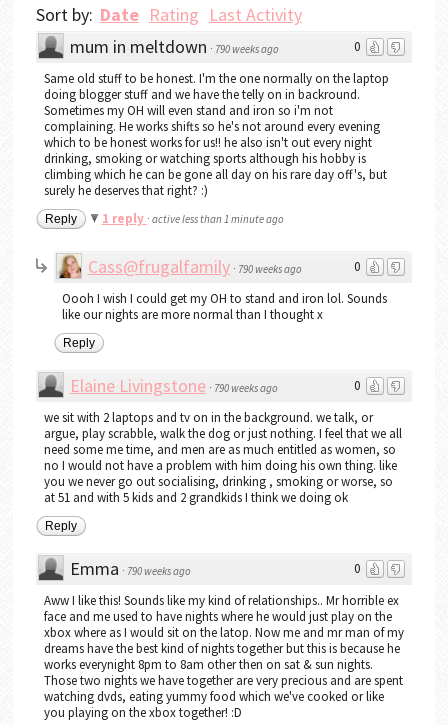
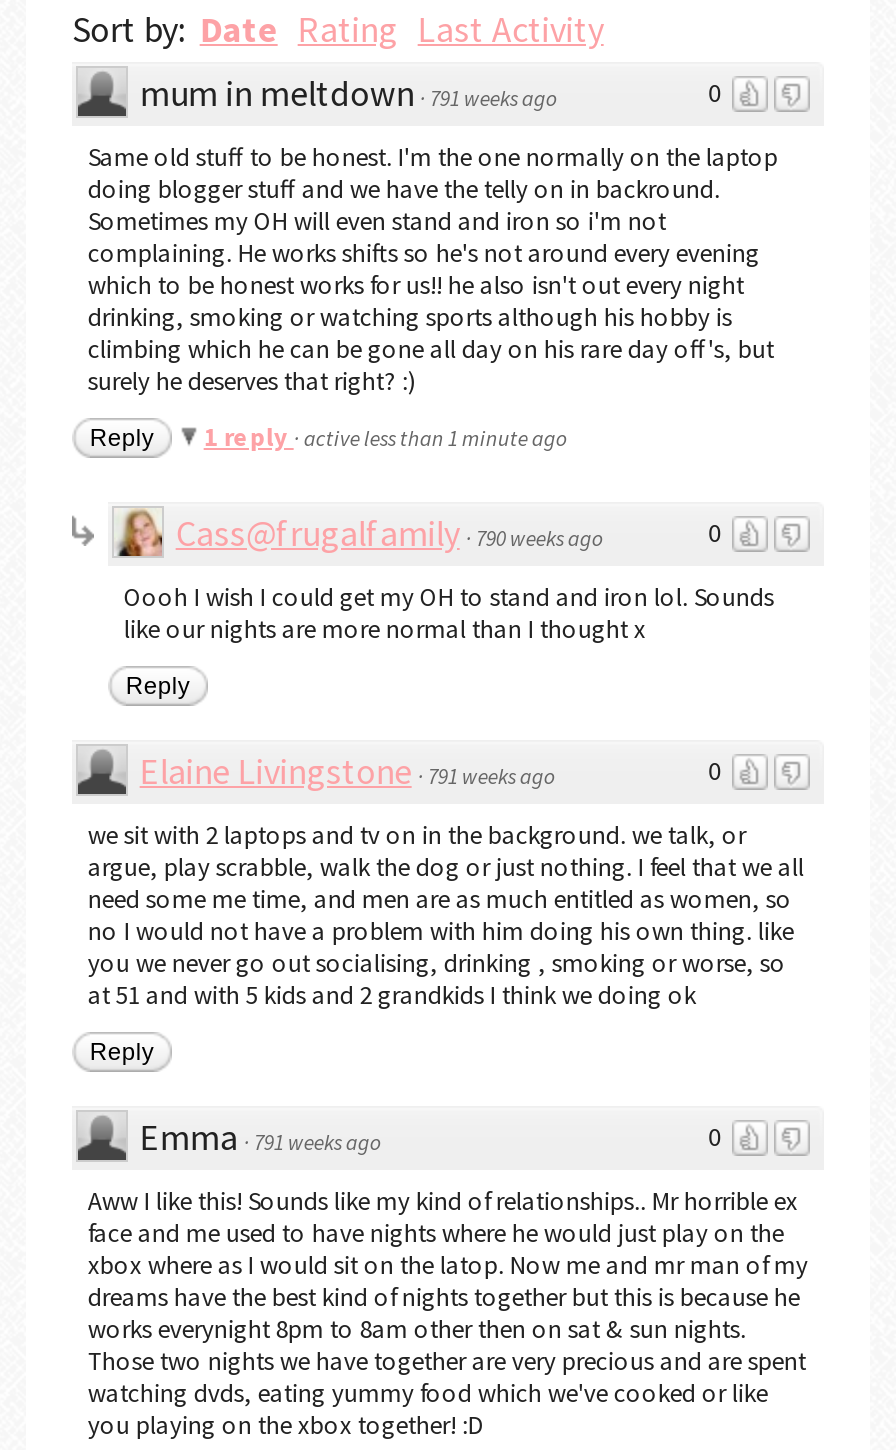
- mum in meltdown · 790 weeks ago
+ mum in meltdown · 791 weeks ago

- Elaine Livingstone · 790 weeks ago
+ Elaine Livingstone · 791 weeks ago

- Emma · 790 weeks ago
+ Emma · 791 weeks ago
